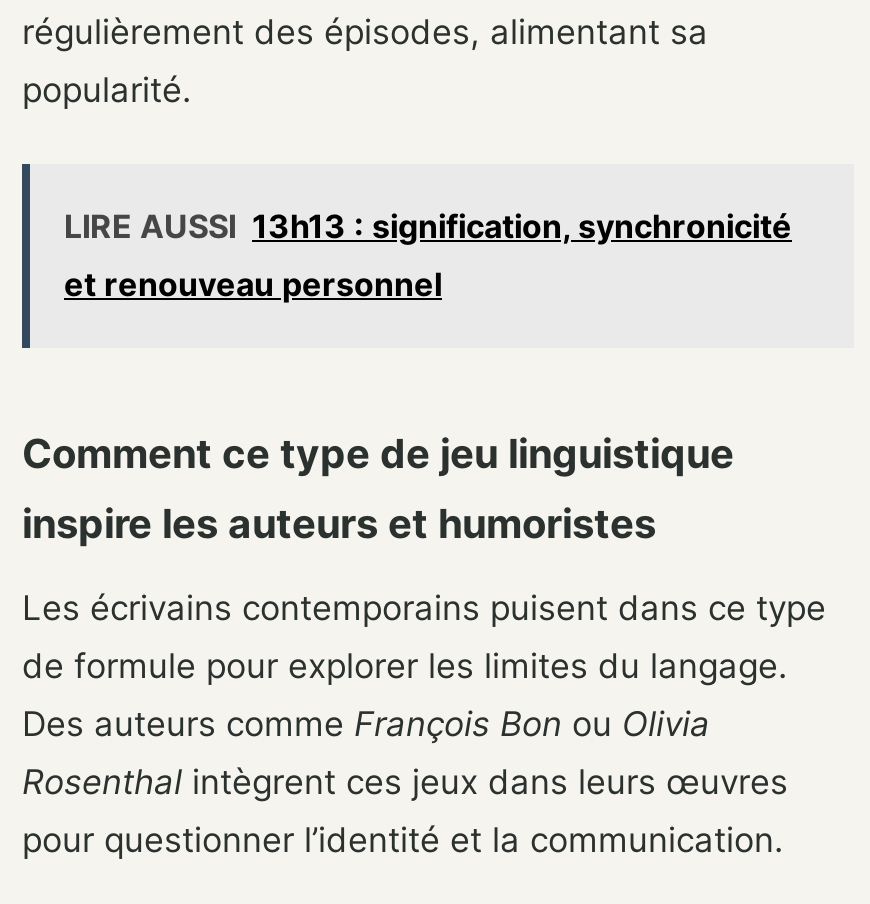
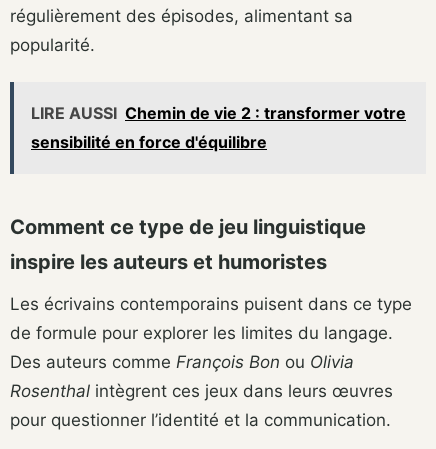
- LIRE AUSSI 13h13 : signification, synchronicité
- et renouveau personnel
+ LIRE AUSSI Chemin de vie 2 : transformer votre
+ sensibilité en force d'équilibre
